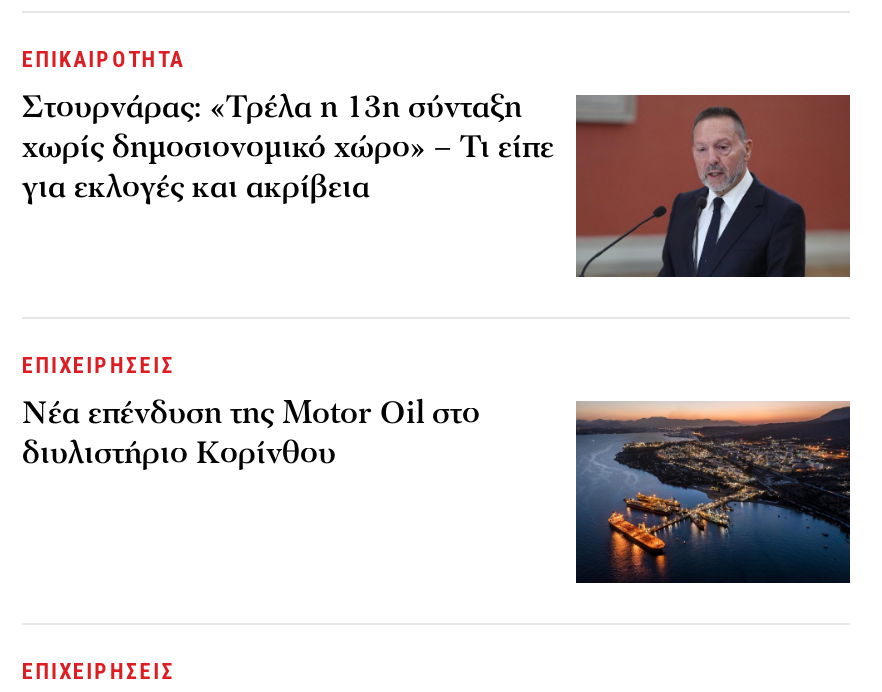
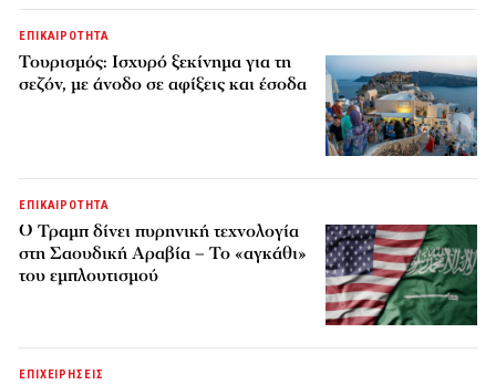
- [image]
- Στουρνάρας: «Τρέλα η 13η σύνταξη
- χωρίς δημοσιονομικό χώρο» – Τι είπε
- για εκλογές και ακρίβεια
+ [image]
+ Τουρισμός: Ισχυρό ξεκίνημα για τη
+ σεζόν, με άνοδο σε αφίξεις και έσοδα

- ΕΠΙΧΕΙΡΗΣΕΙΣ
- Νέα επένδυση της Motor Oil στο
- διυλιστήριο Κορίνθου
+ ΕΠΙΚΑΙΡΟΤΗΤΑ
+ Ο Τραμπ δίνει πυρηνική τεχνολογία
+ στη Σαουδική Αραβία – Το «αγκάθι»
+ του εμπλουτισμού

- [image]
+ [image]
